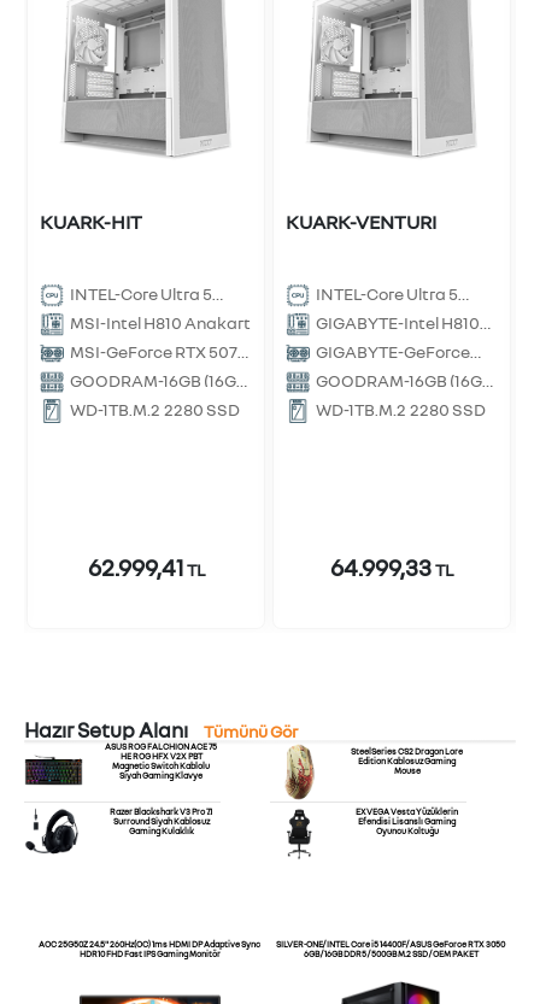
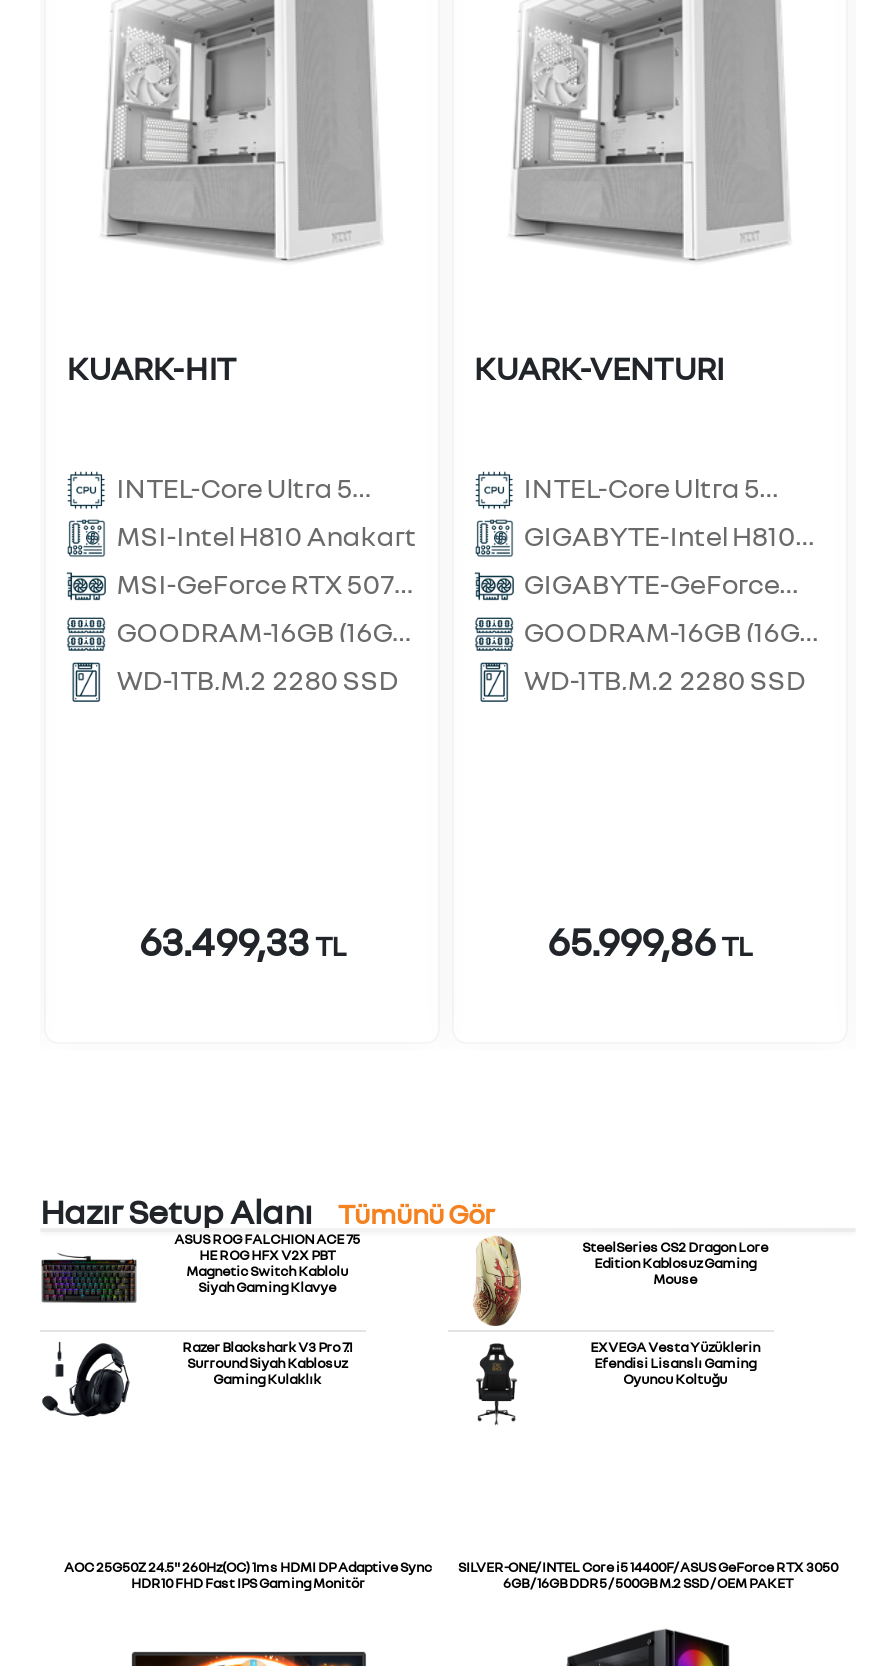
- 62.999,41TL
+ 63.499,33TL

- 64.999,33TL
+ 65.999,86TL
